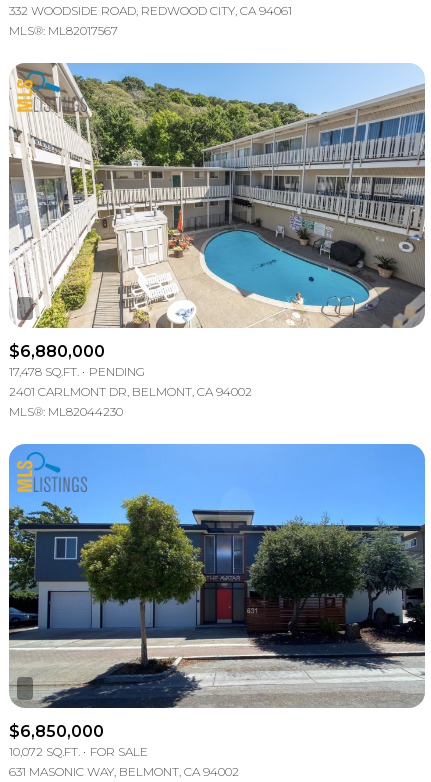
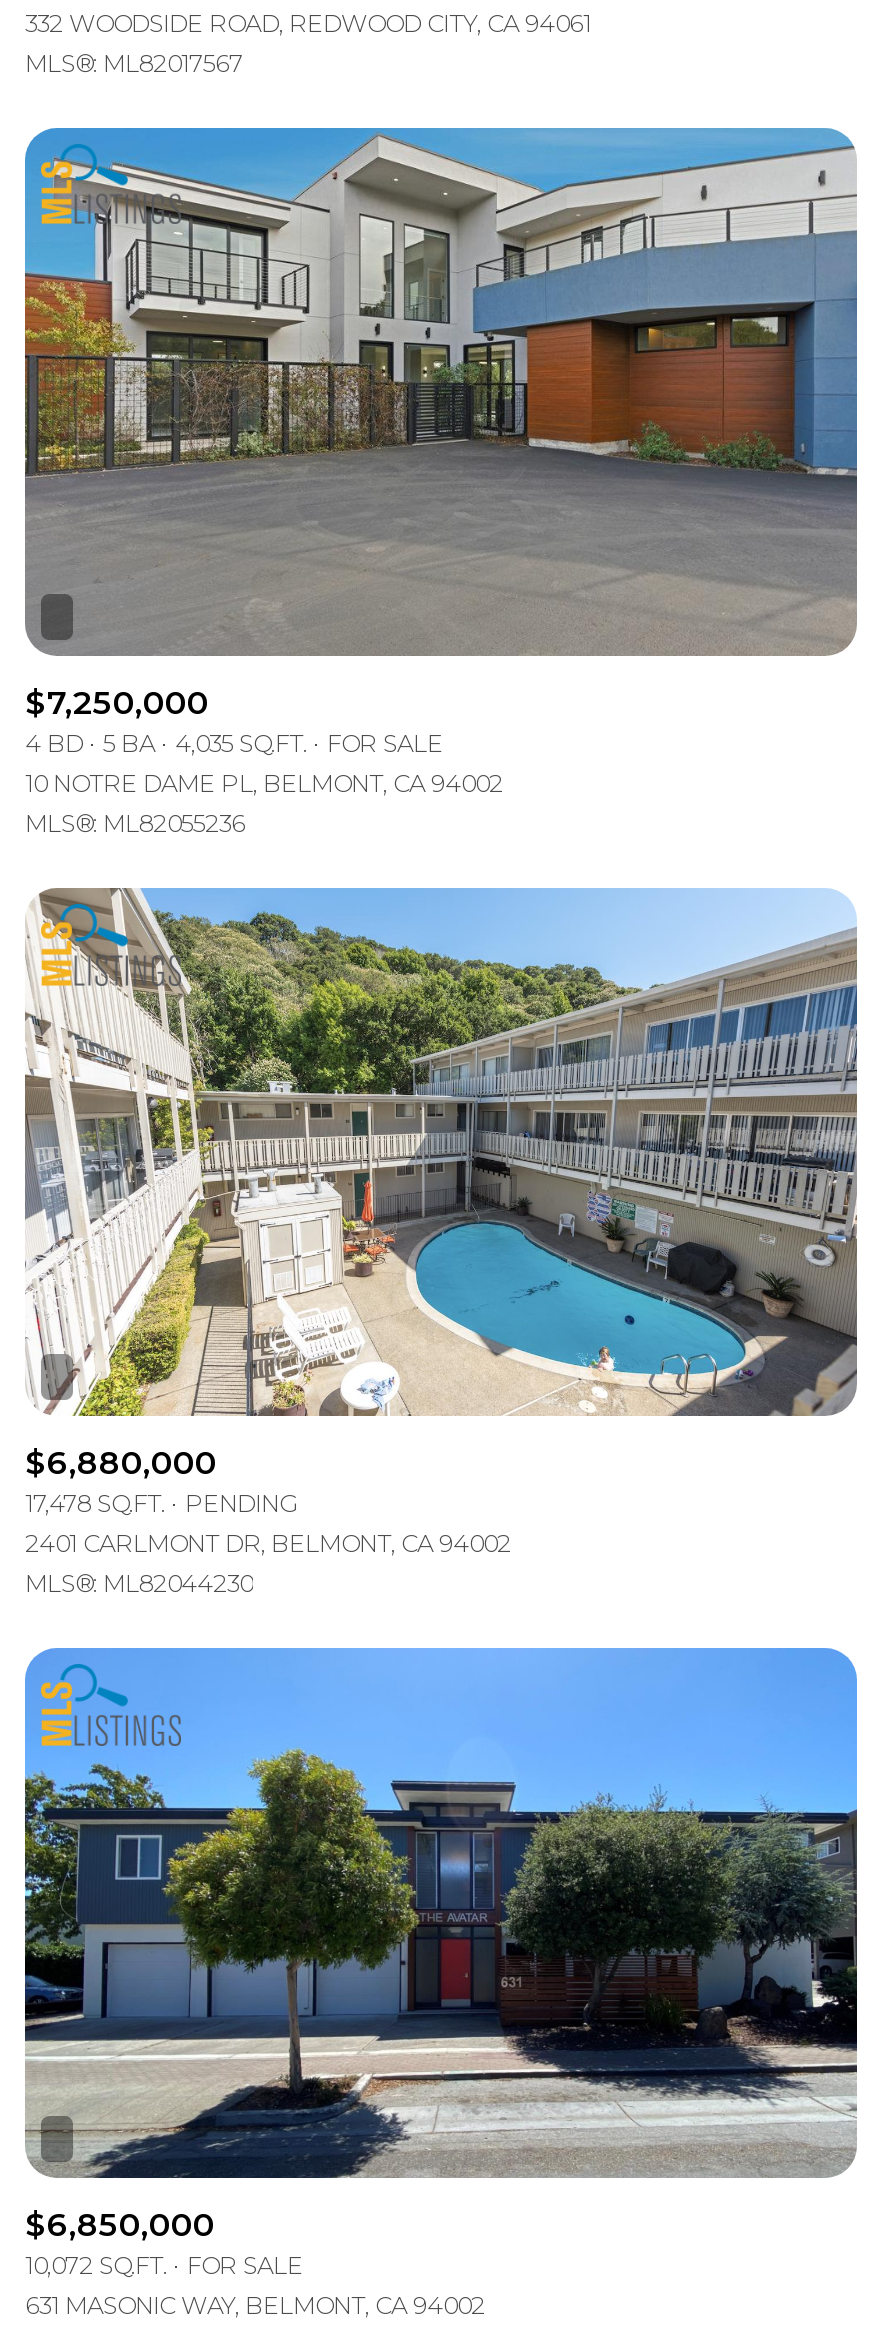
+ [image]
+ $7,250,000
+ 4 BD
+ 5 BA
+ 4,035 SQ.FT.
+ FOR SALE
+ 10 NOTRE DAME PL, BELMONT, CA 94002
+ MLS®: ML82055236
